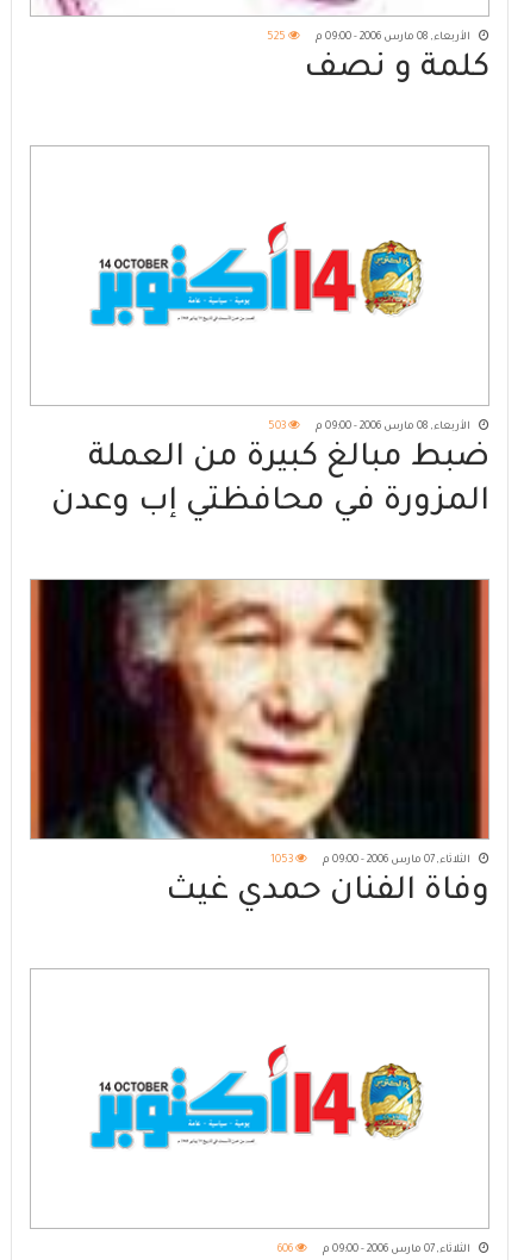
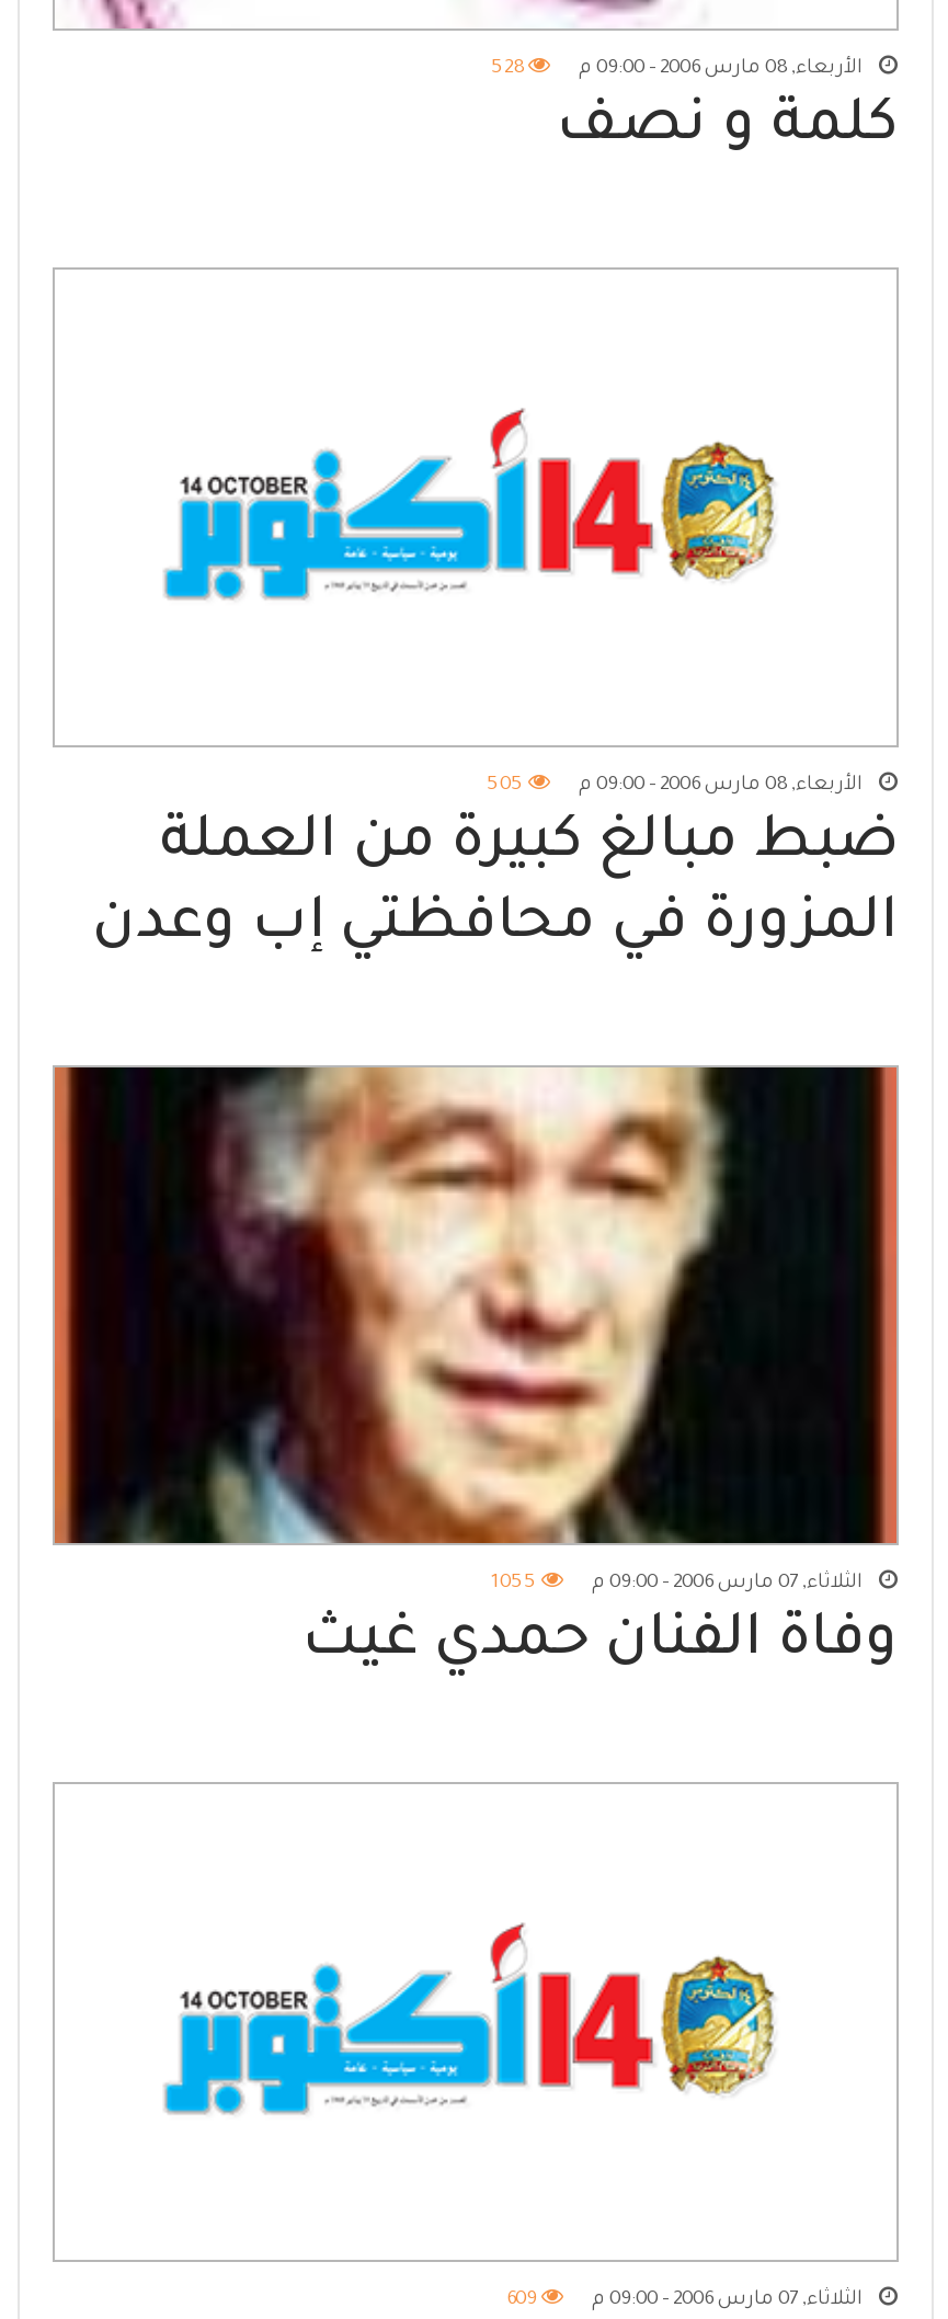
- 525
+ 528

- 503
+ 505

- 1053
+ 1055

- 606
+ 609
